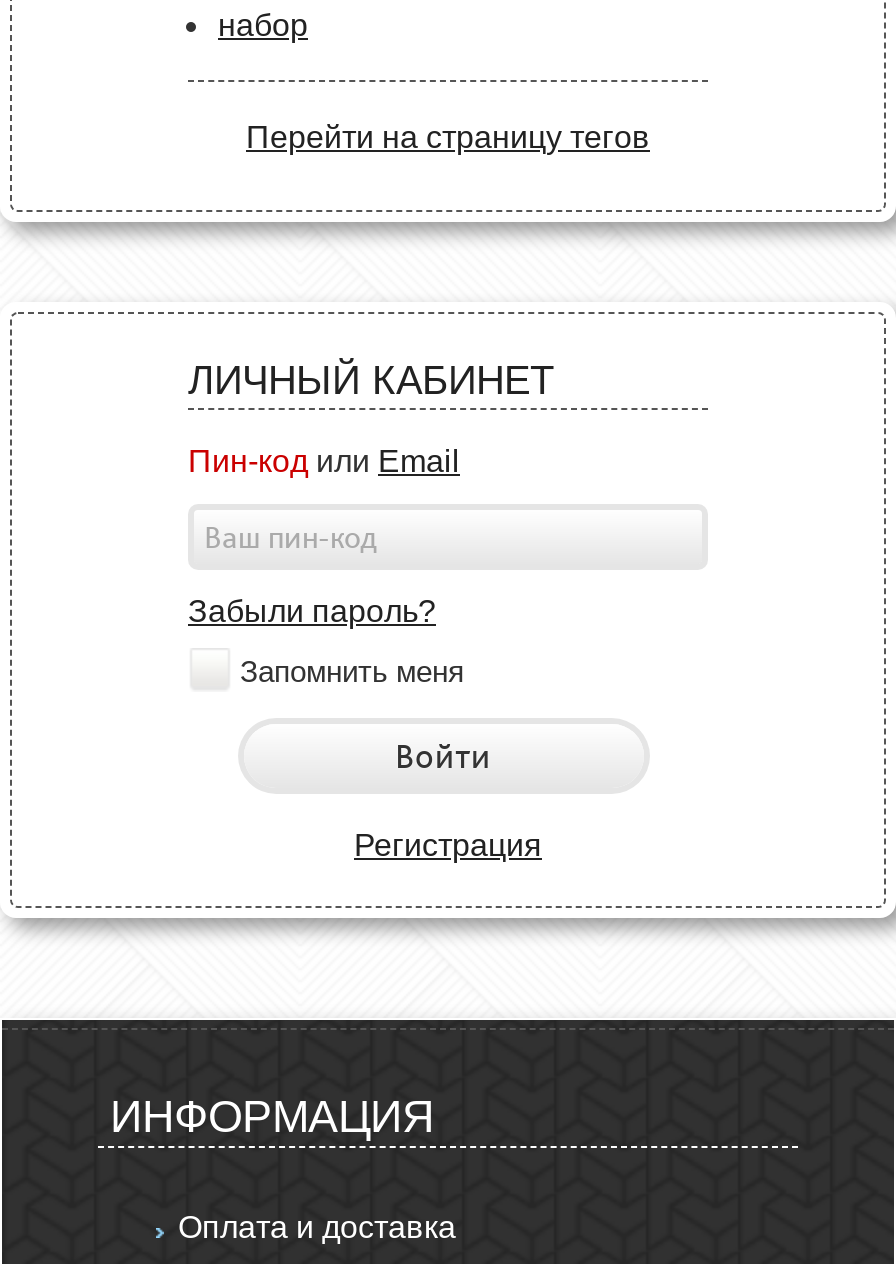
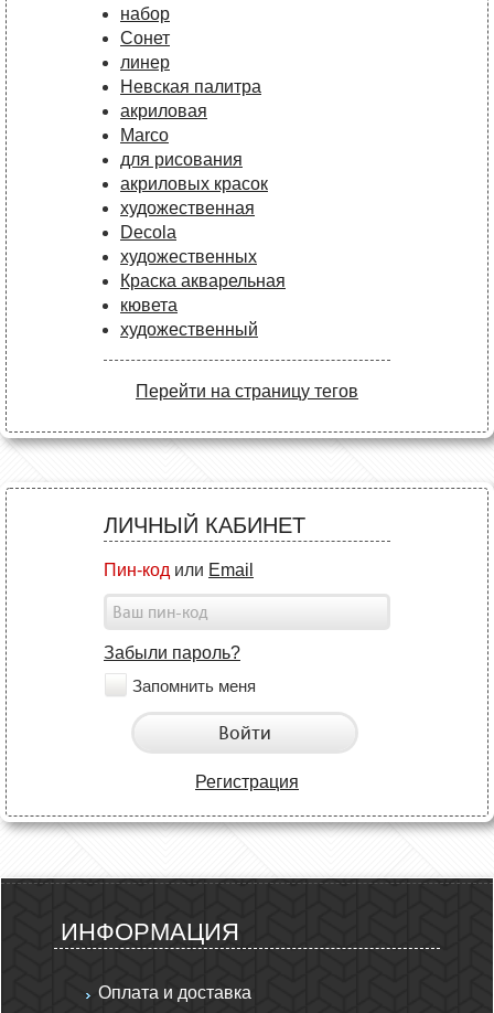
+ Сонет
+ линер
+ Невская палитра
+ акриловая
+ Marco
+ для рисования
+ акриловых красок
+ художественная
+ Decola
+ художественных
+ Краска акварельная
+ кювета
+ художественный
